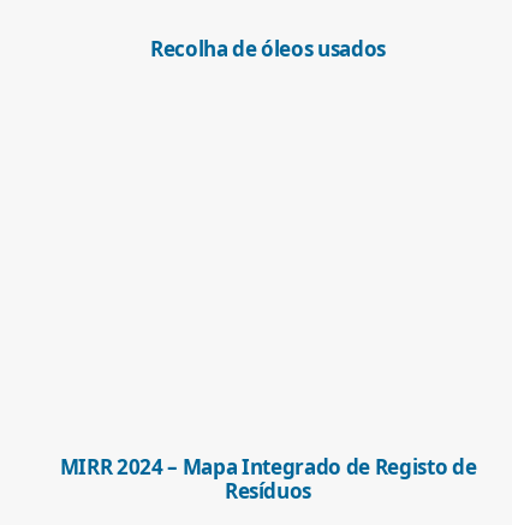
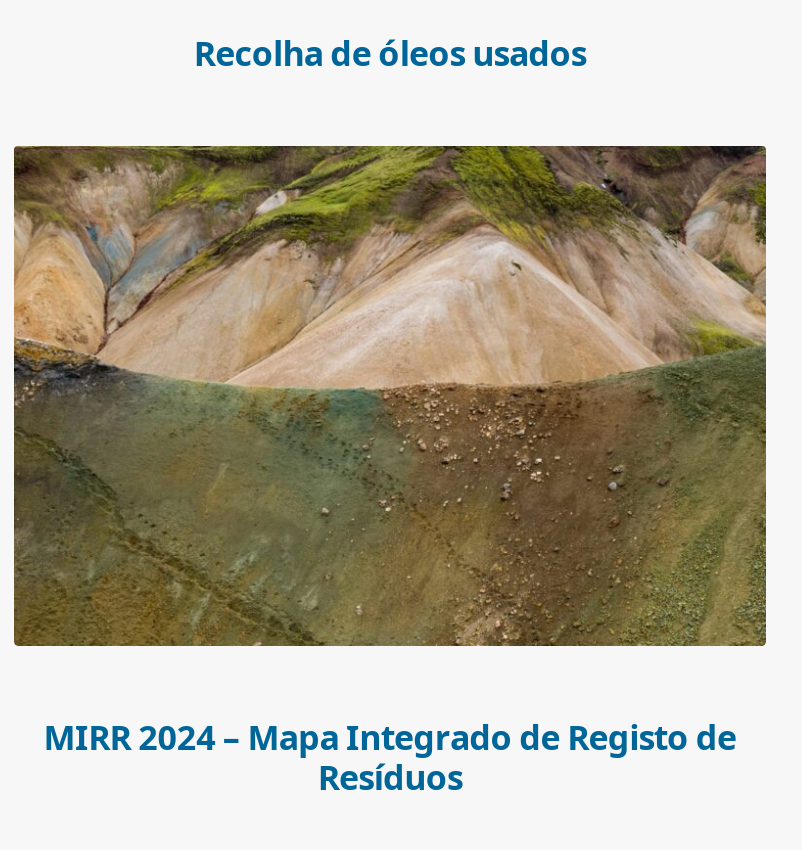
+ [image]
